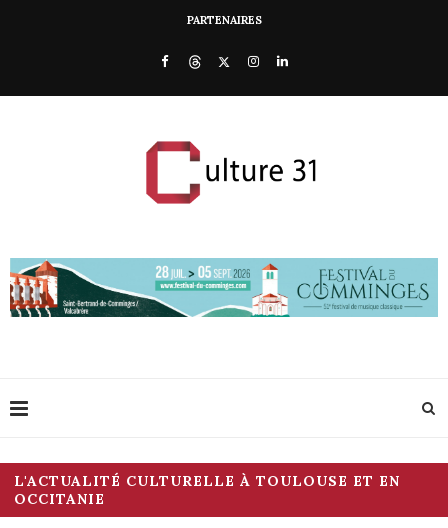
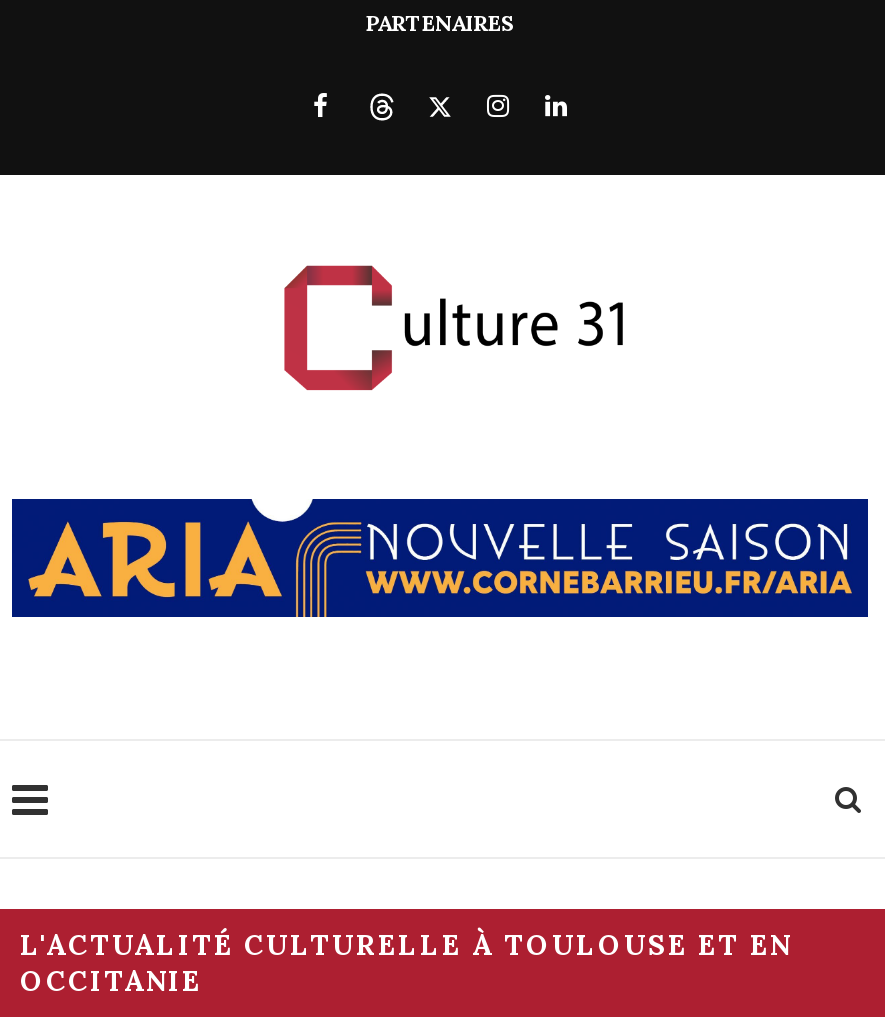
- [image]
+ [image]
